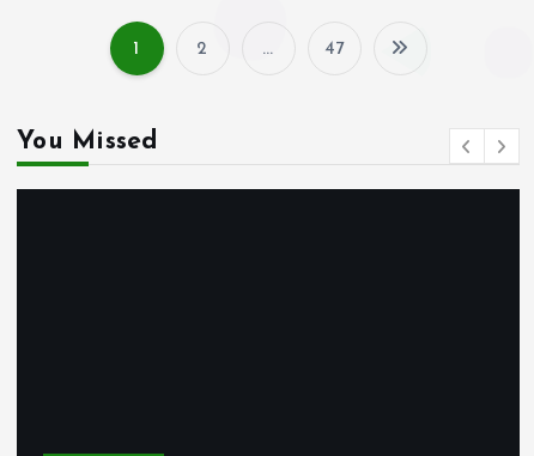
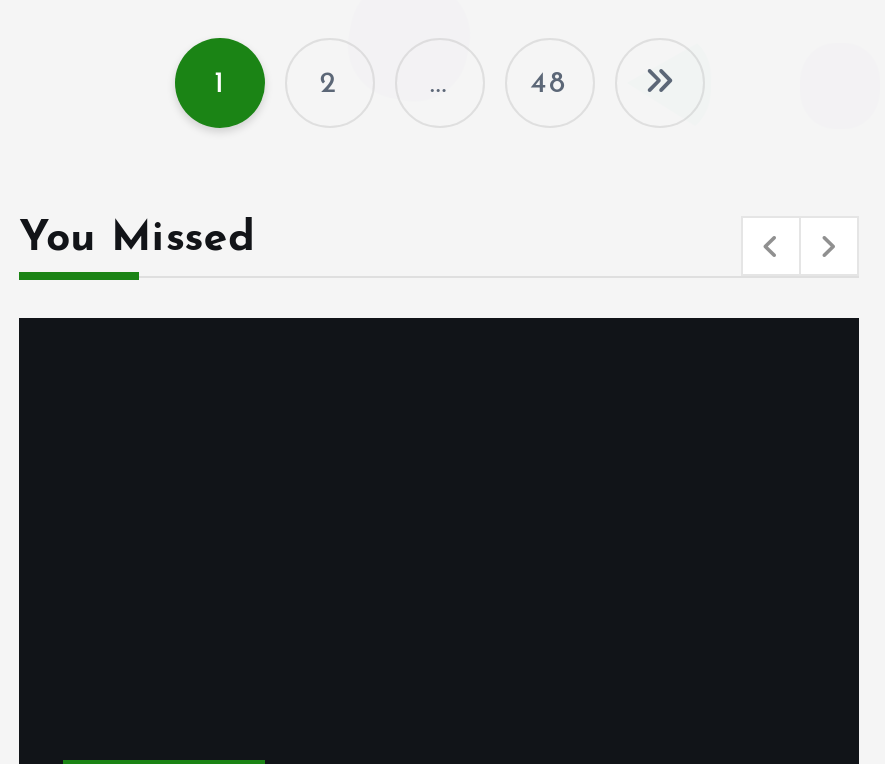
- 47
+ 48
